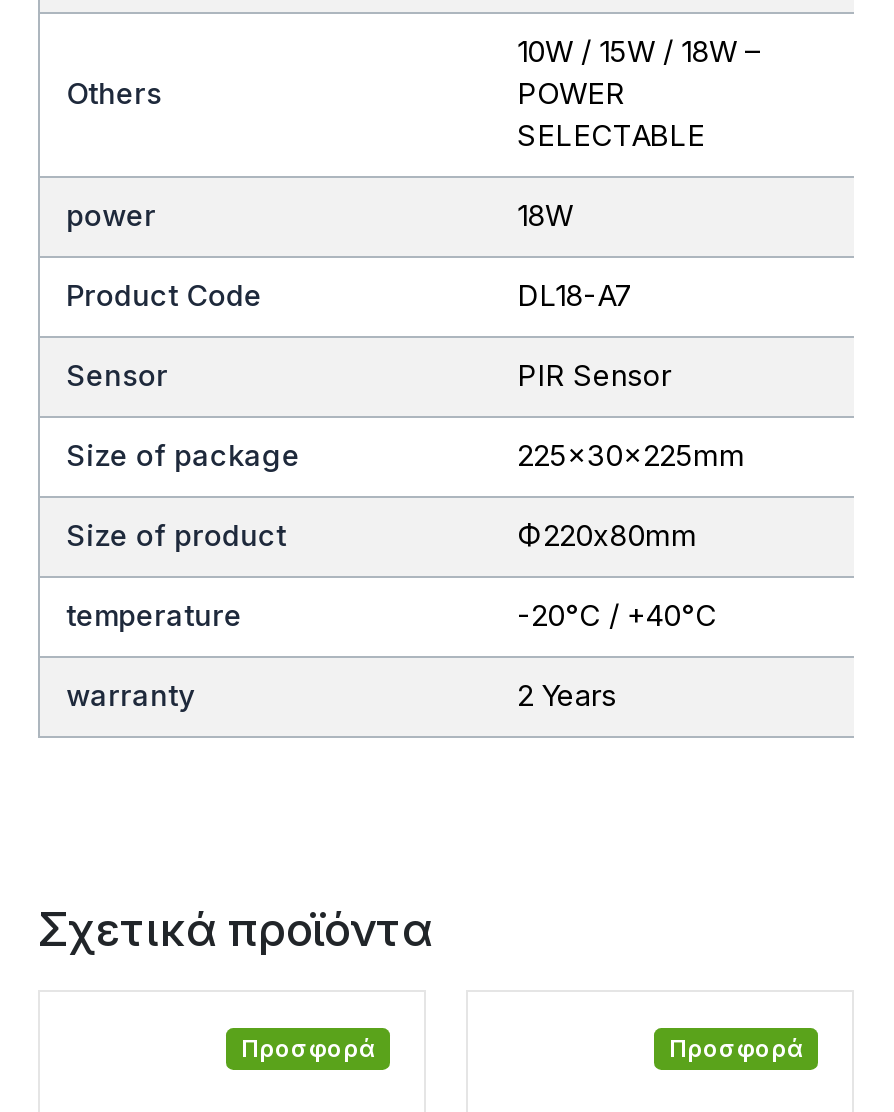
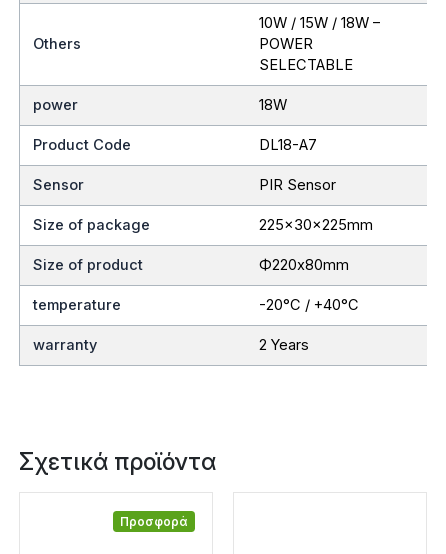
- Προσφορά
